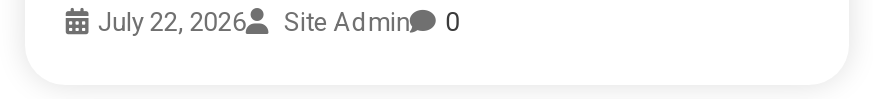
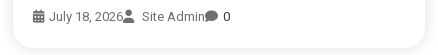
- July 22, 2026 Site Admin 0
+ July 18, 2026 Site Admin 0
